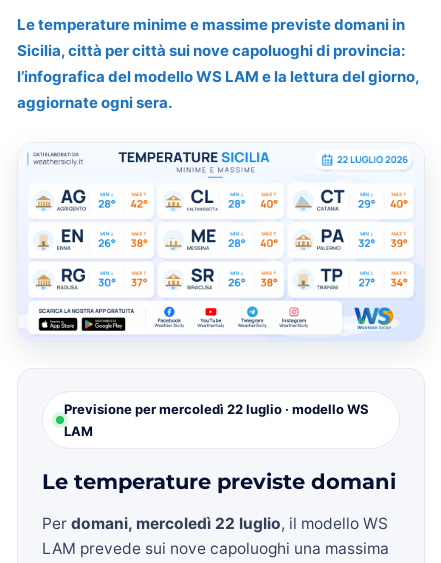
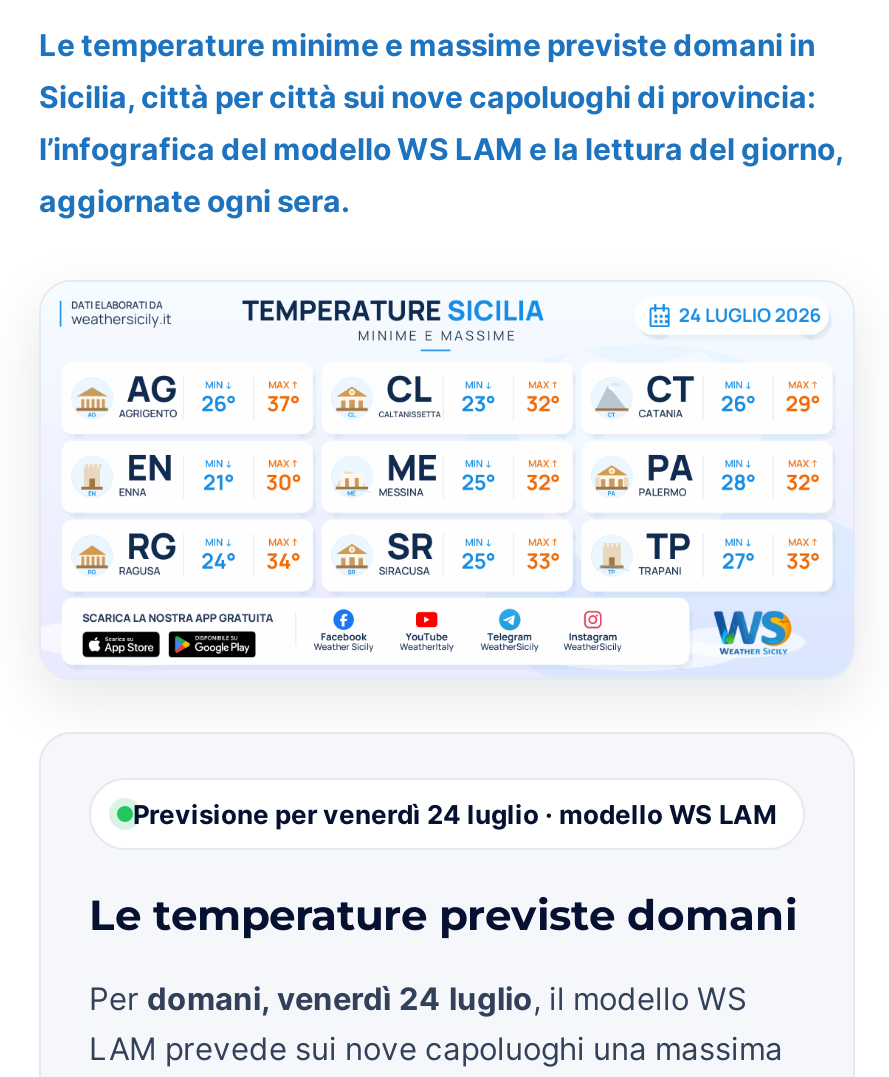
- Previsione per mercoledì 22 luglio · modello WS
- LAM
+ Previsione per venerdì 24 luglio · modello WS LAM

- Per domani, mercoledì 22 luglio, il modello WS
+ Per domani, venerdì 24 luglio, il modello WS
